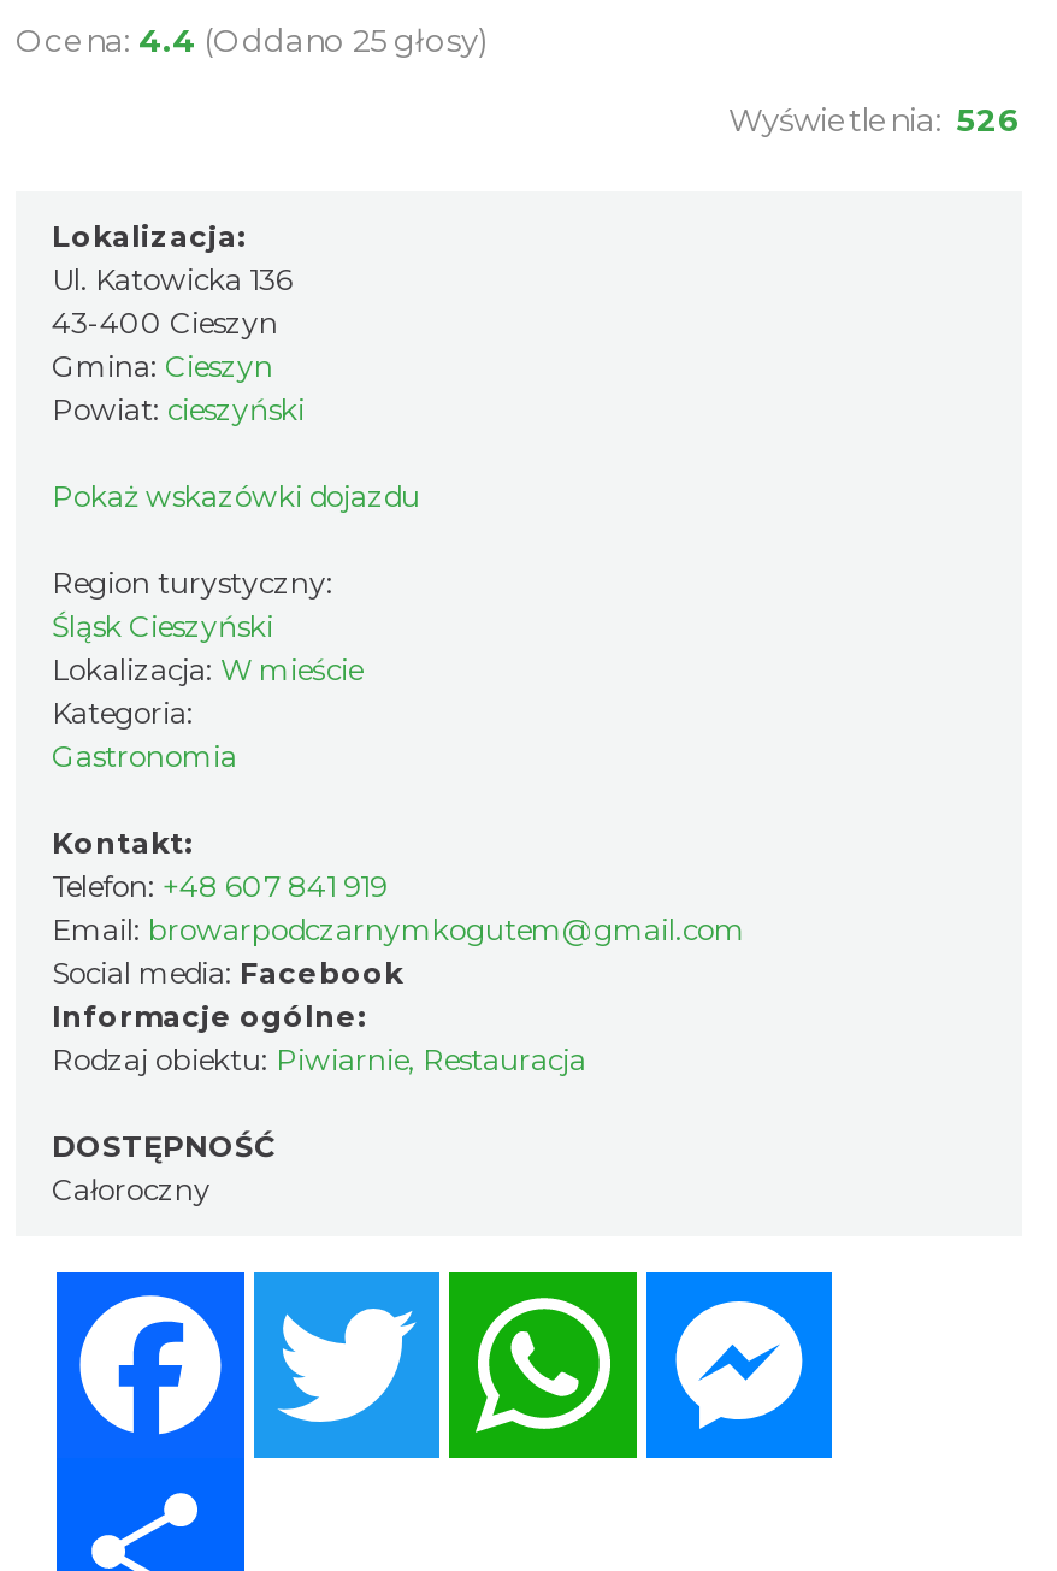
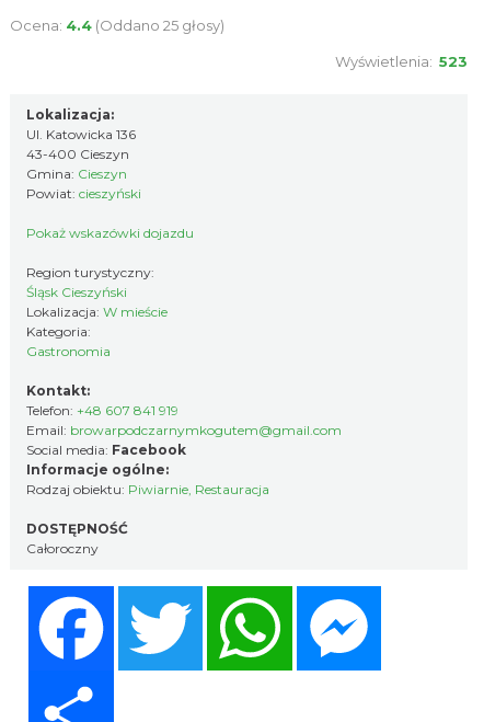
- Wyświetlenia: 526
+ Wyświetlenia: 523
